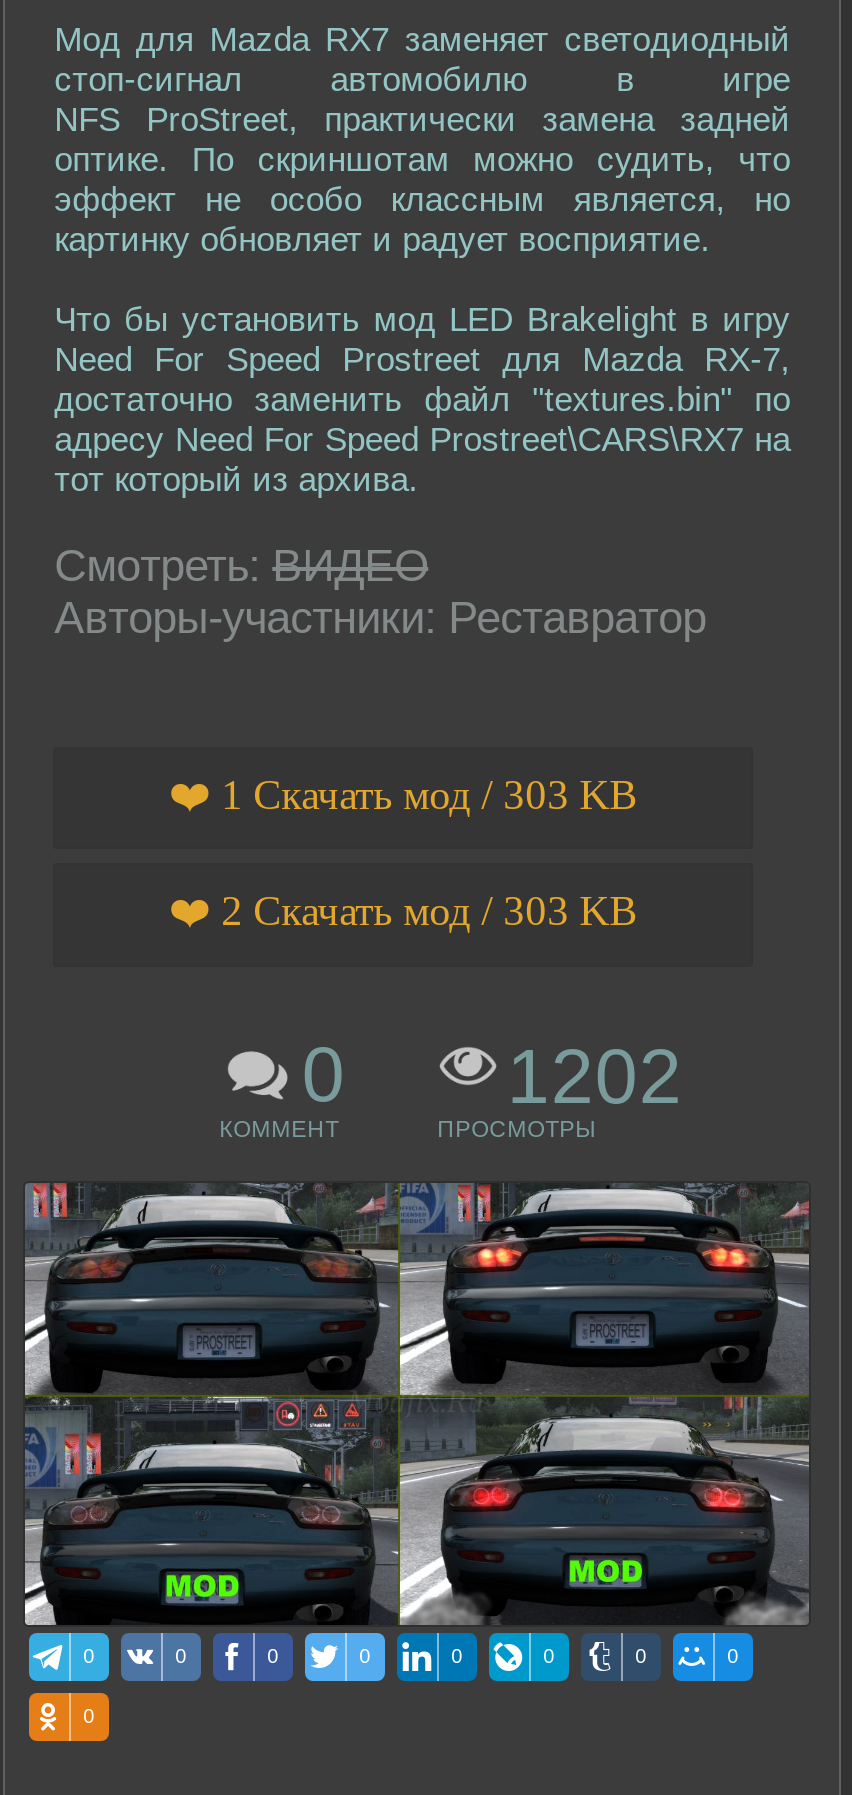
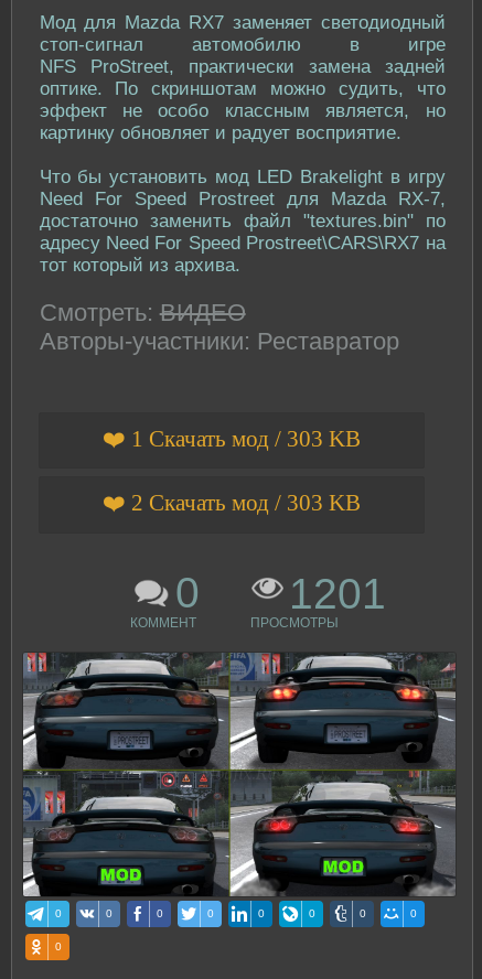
- 0 1202
+ 0 1201
